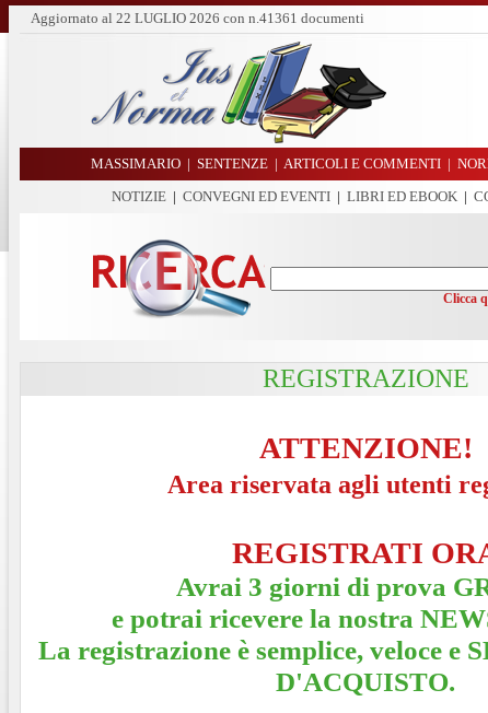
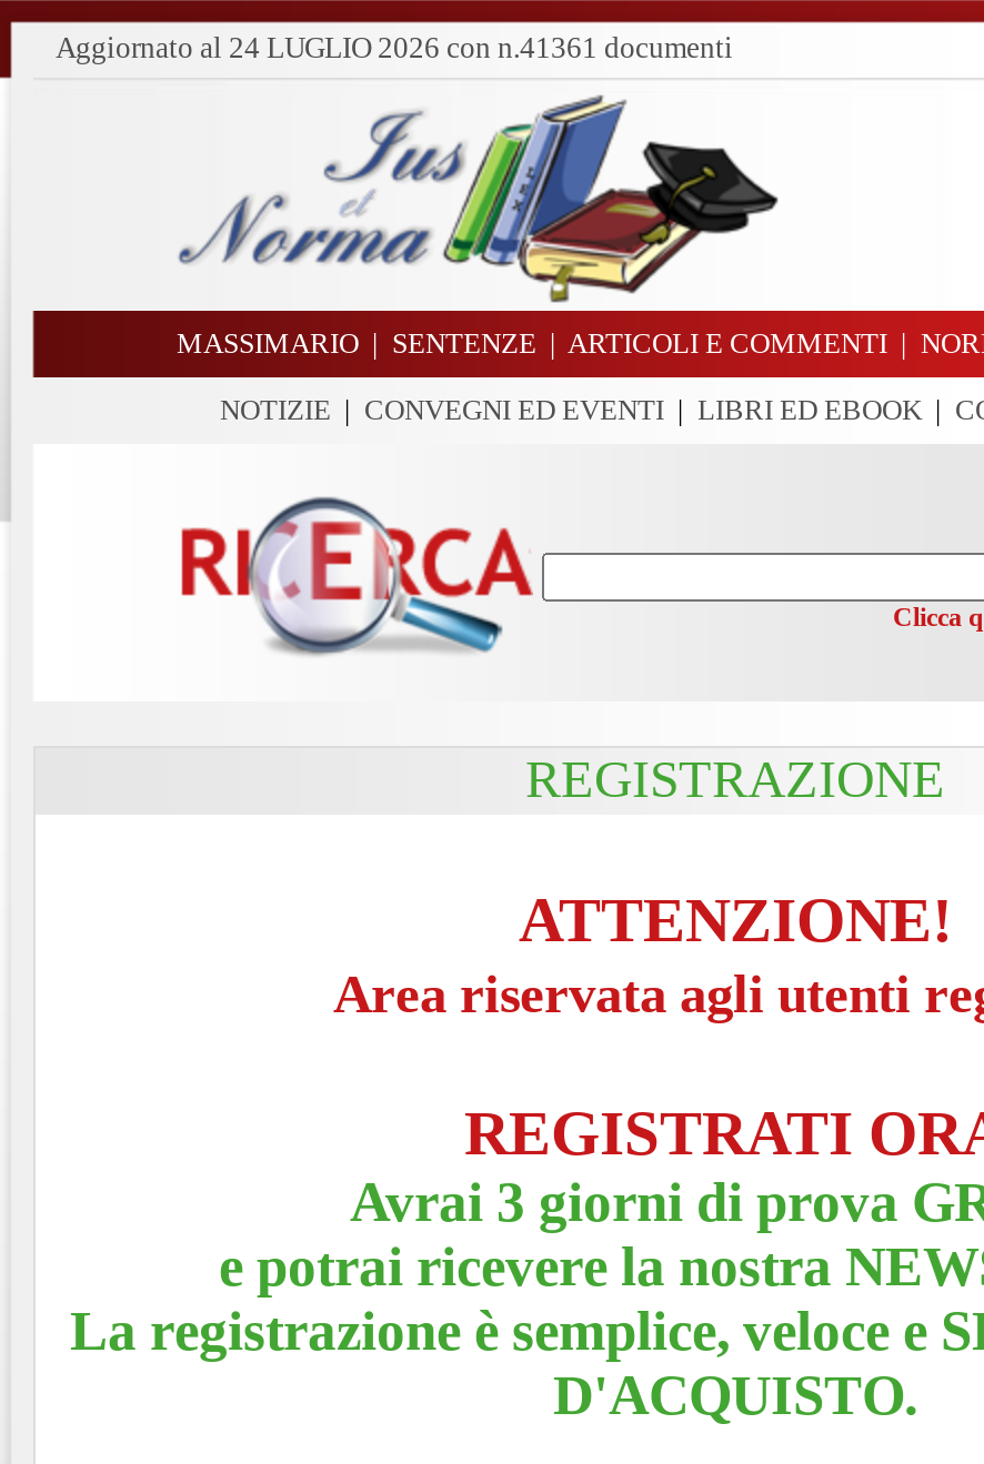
- Aggiornato al 22 LUGLIO 2026 con n.41361 documenti
+ Aggiornato al 24 LUGLIO 2026 con n.41361 documenti
